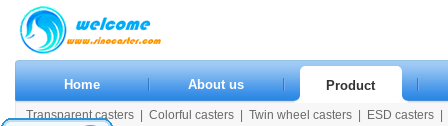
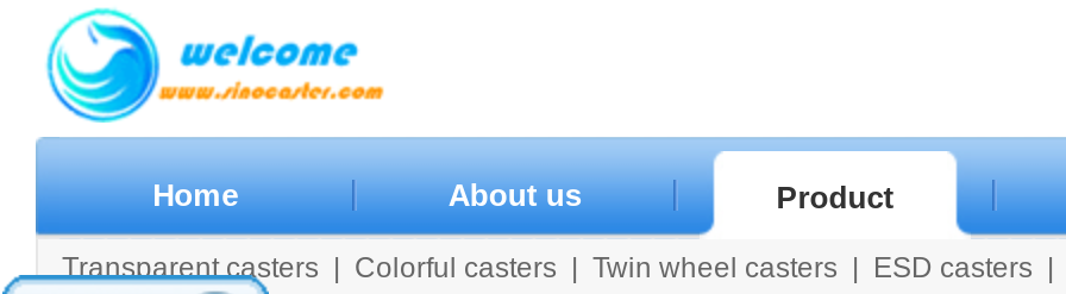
- [image]
+ [image]
